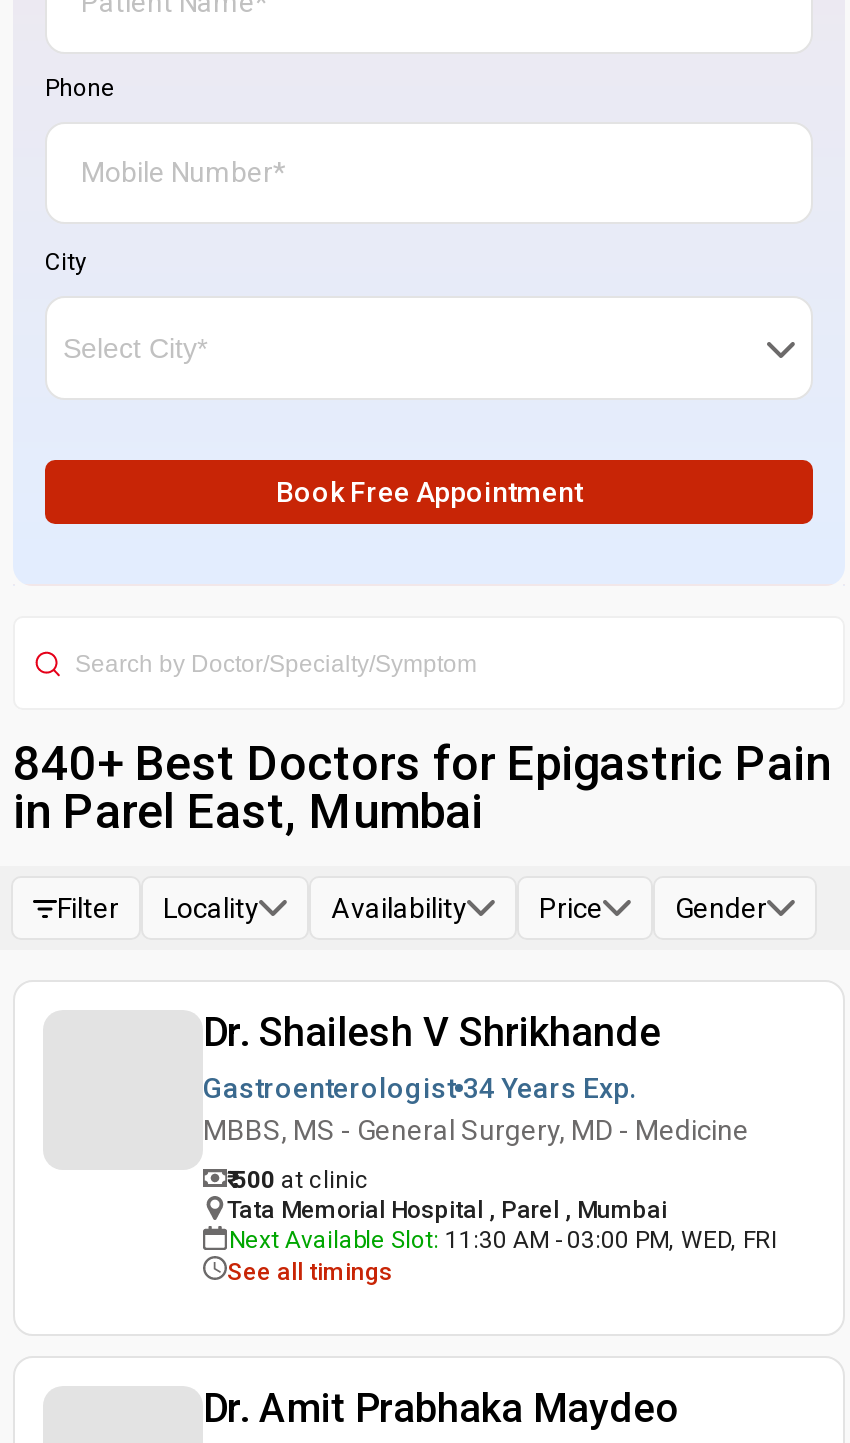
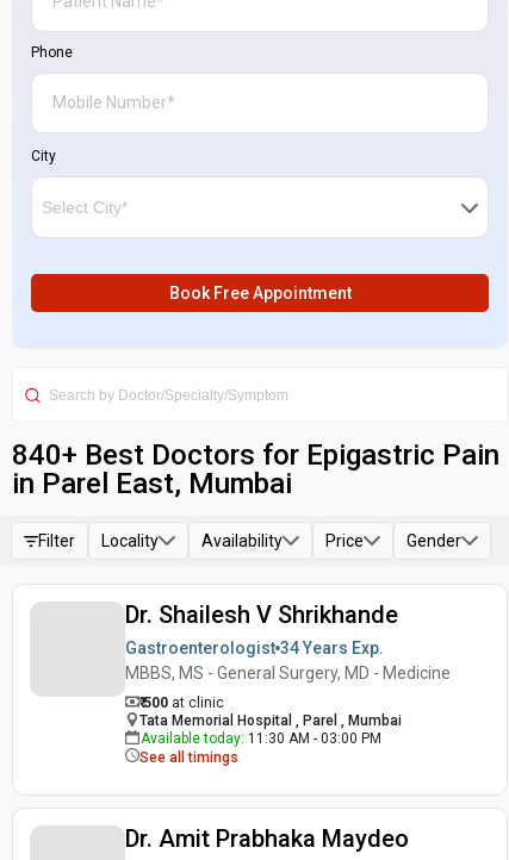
- Next Available Slot: 11:30 AM - 03:00 PM, WED, FRI
+ Available today: 11:30 AM - 03:00 PM
